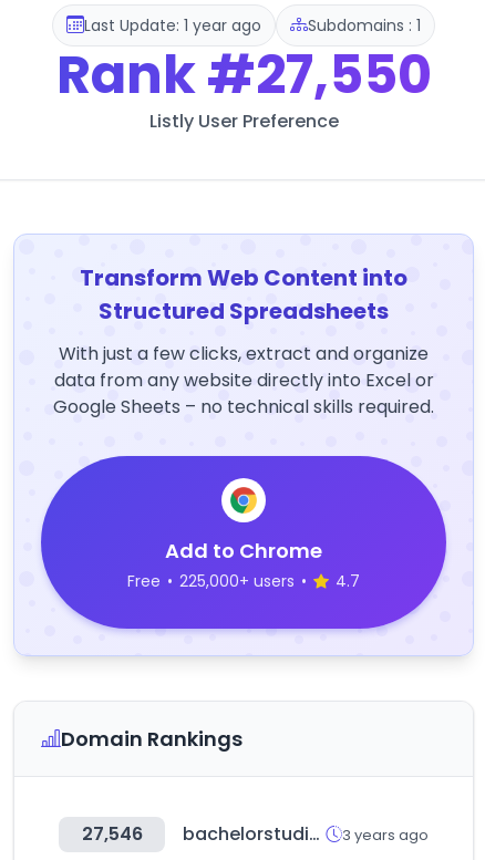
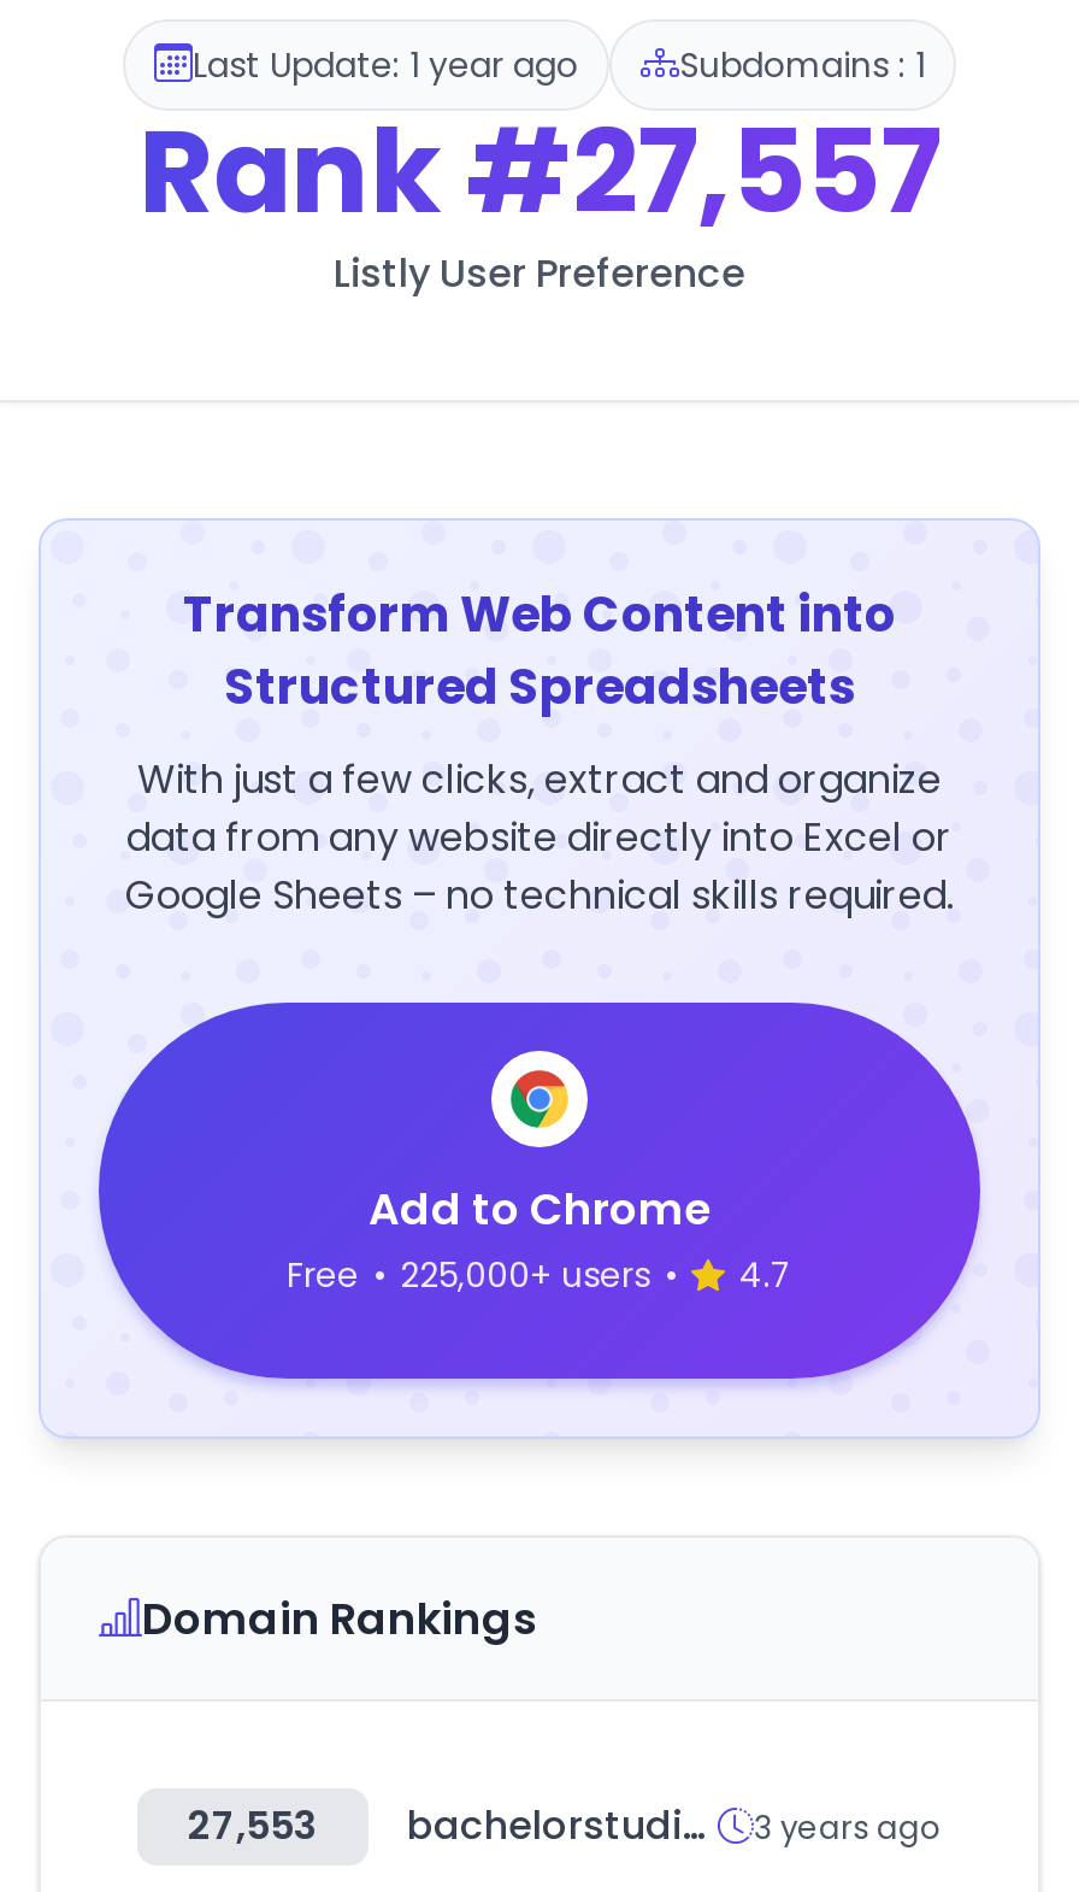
- Rank #27,550
+ Rank #27,557

- 27,546
+ 27,553
